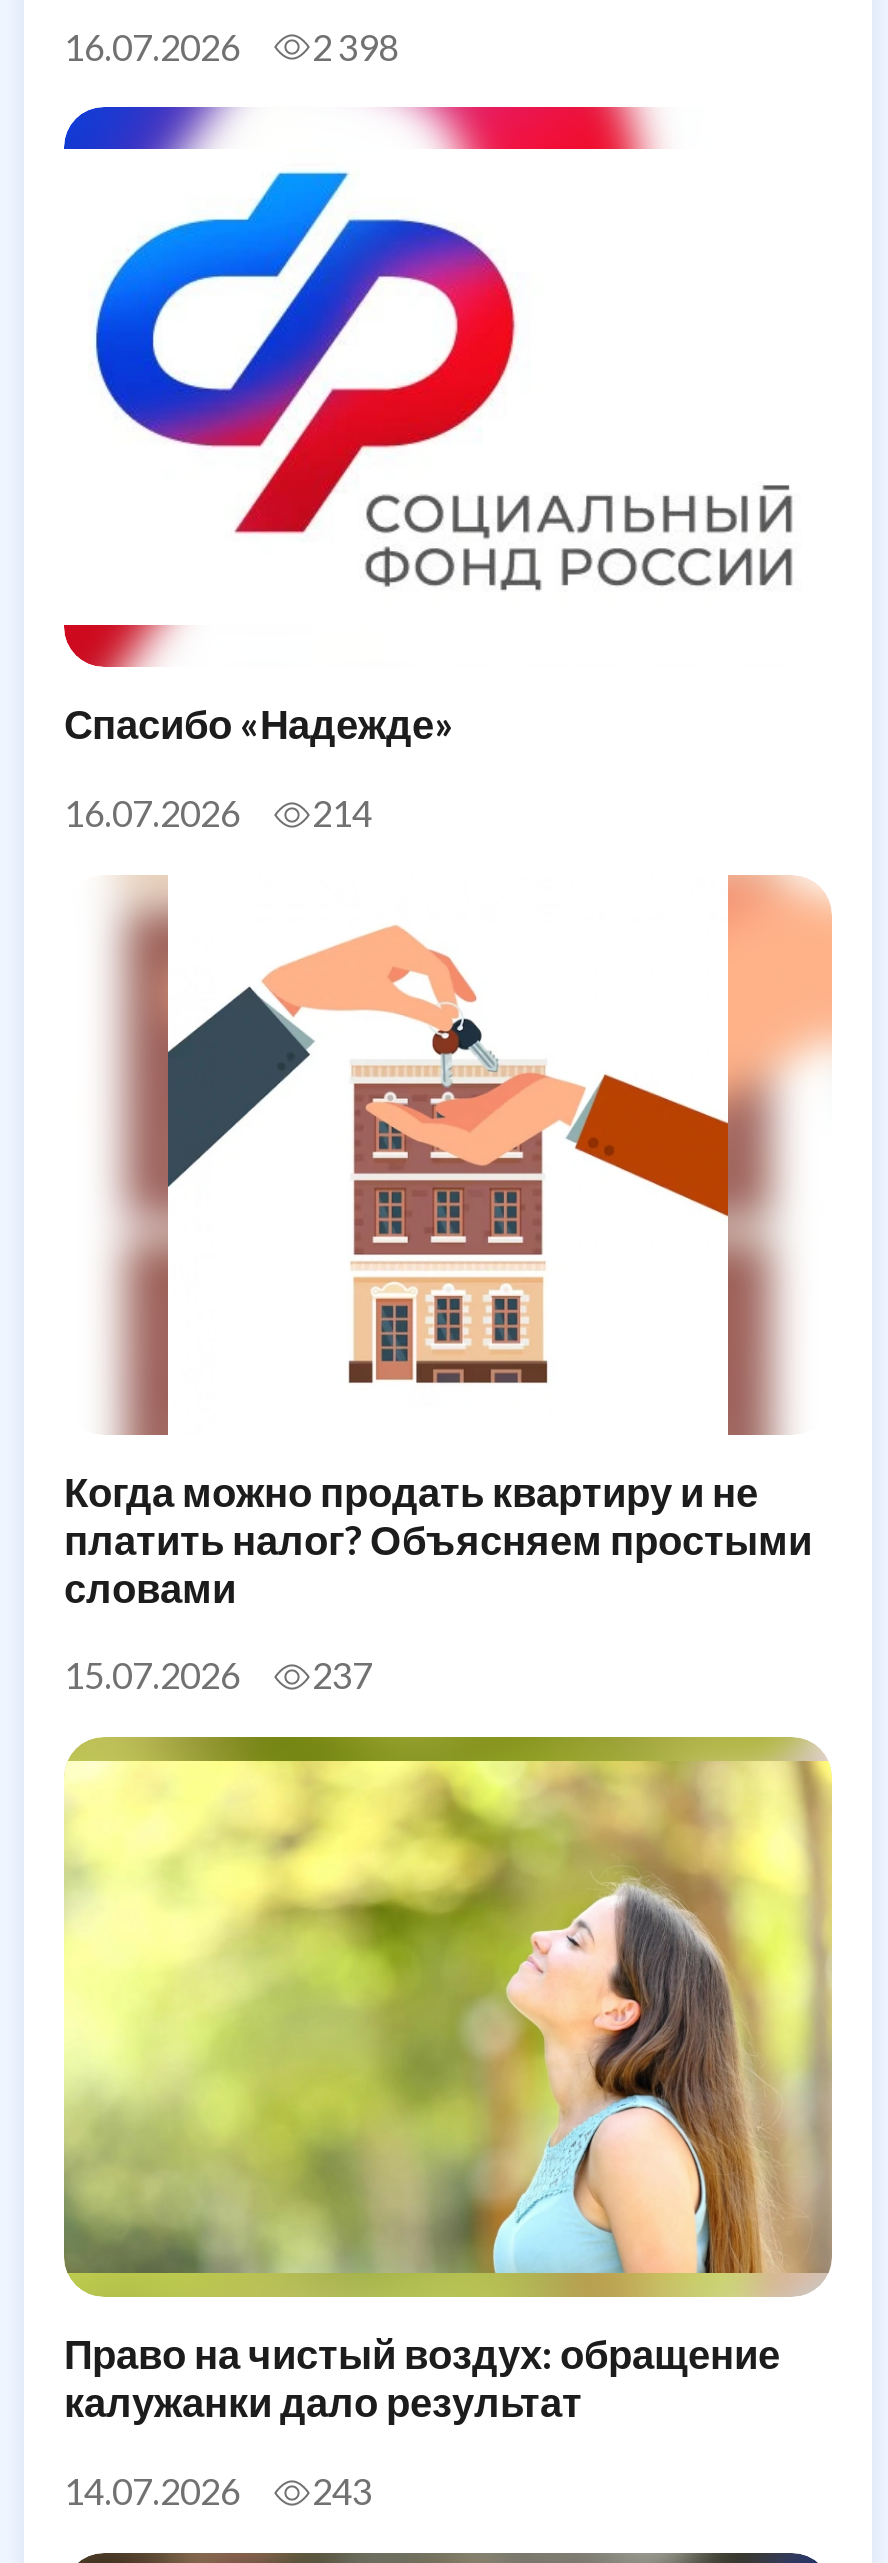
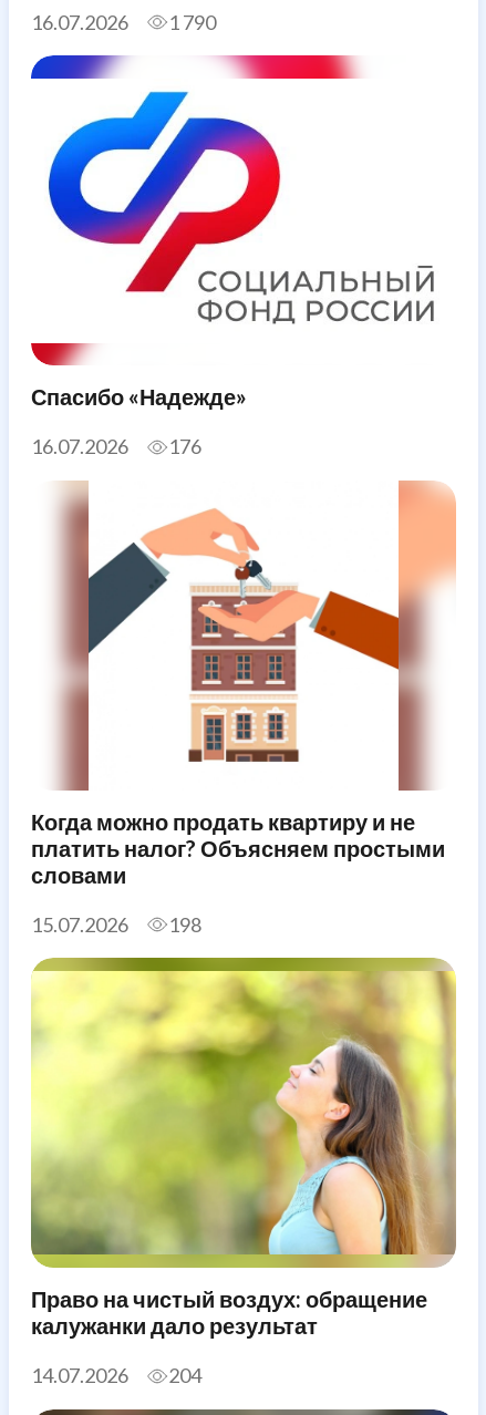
- 16.07.2026 2 398
+ 16.07.2026 1 790

- 16.07.2026 214
+ 16.07.2026 176

- 15.07.2026 237
+ 15.07.2026 198

- 14.07.2026 243
+ 14.07.2026 204
